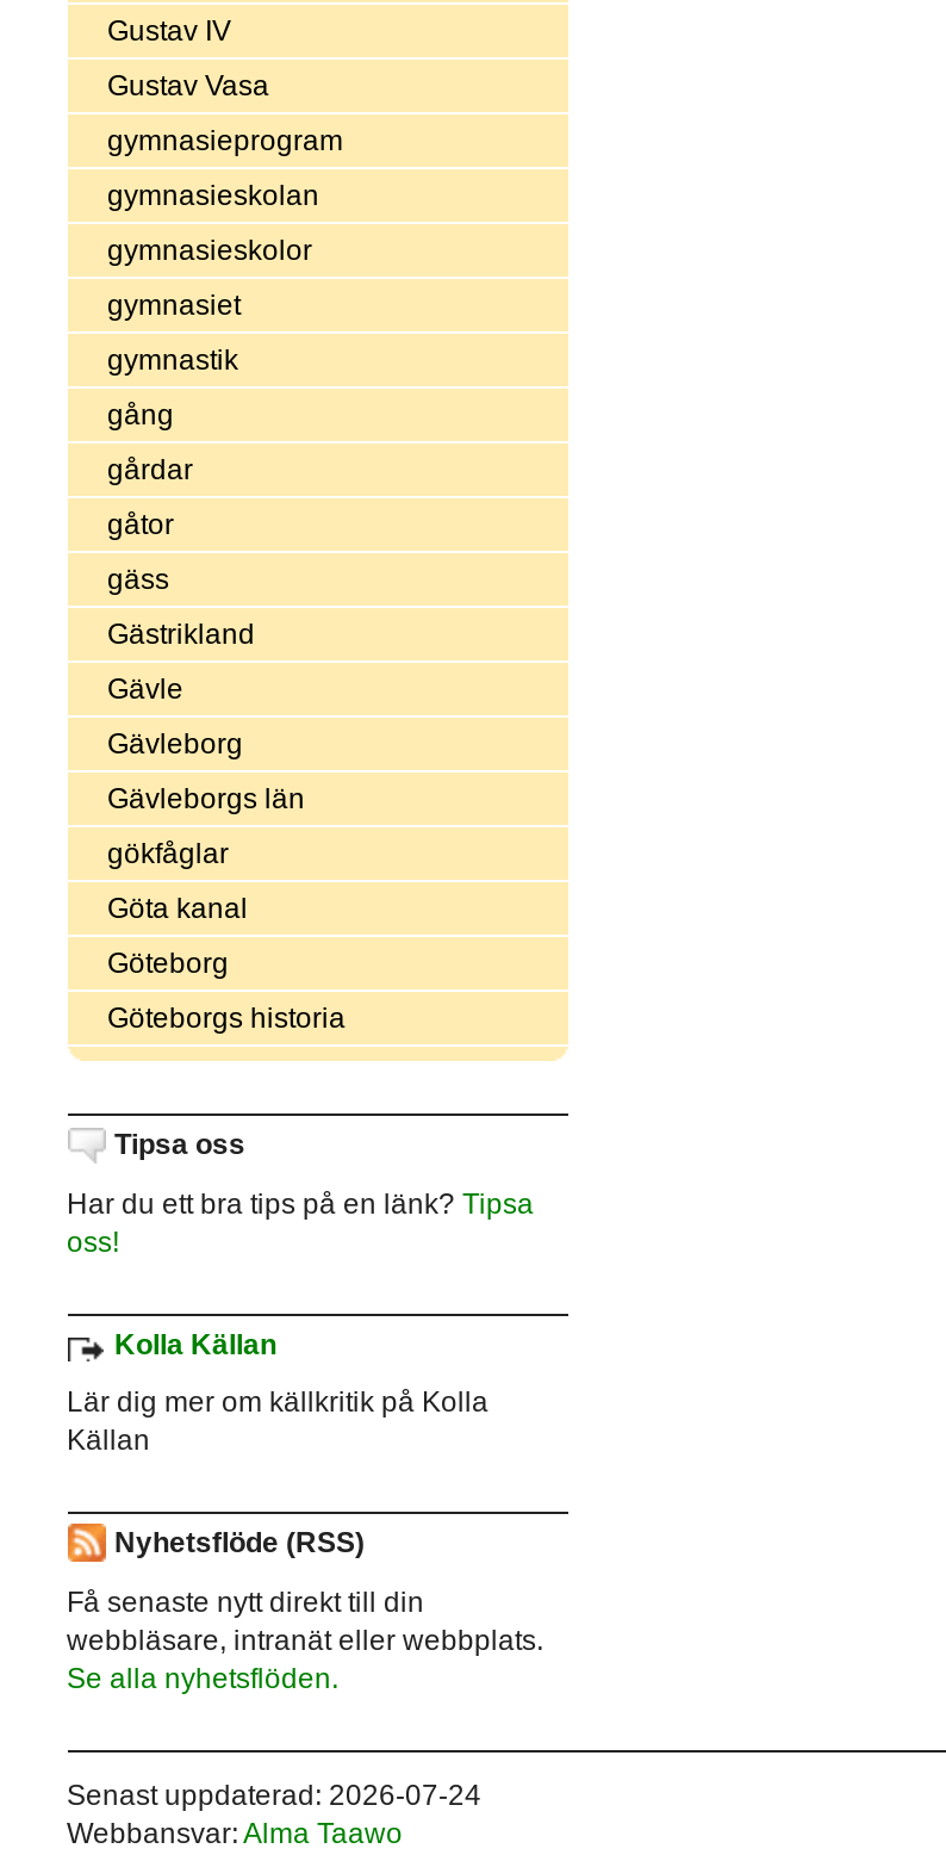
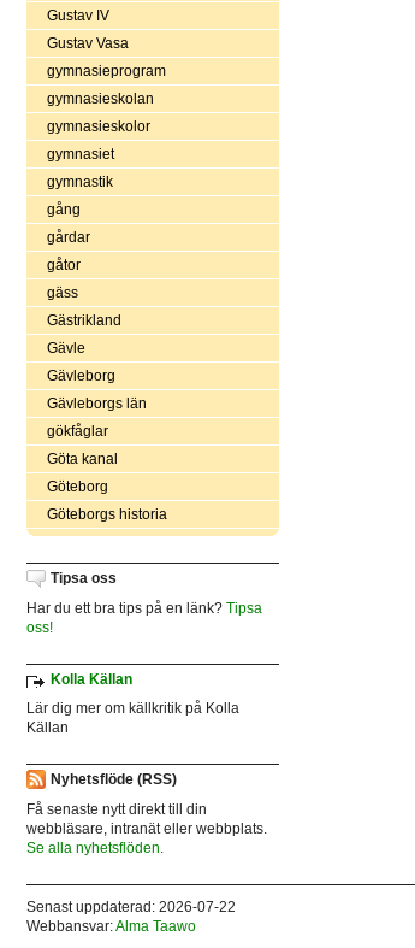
- Senast uppdaterad: 2026-07-24
+ Senast uppdaterad: 2026-07-22
